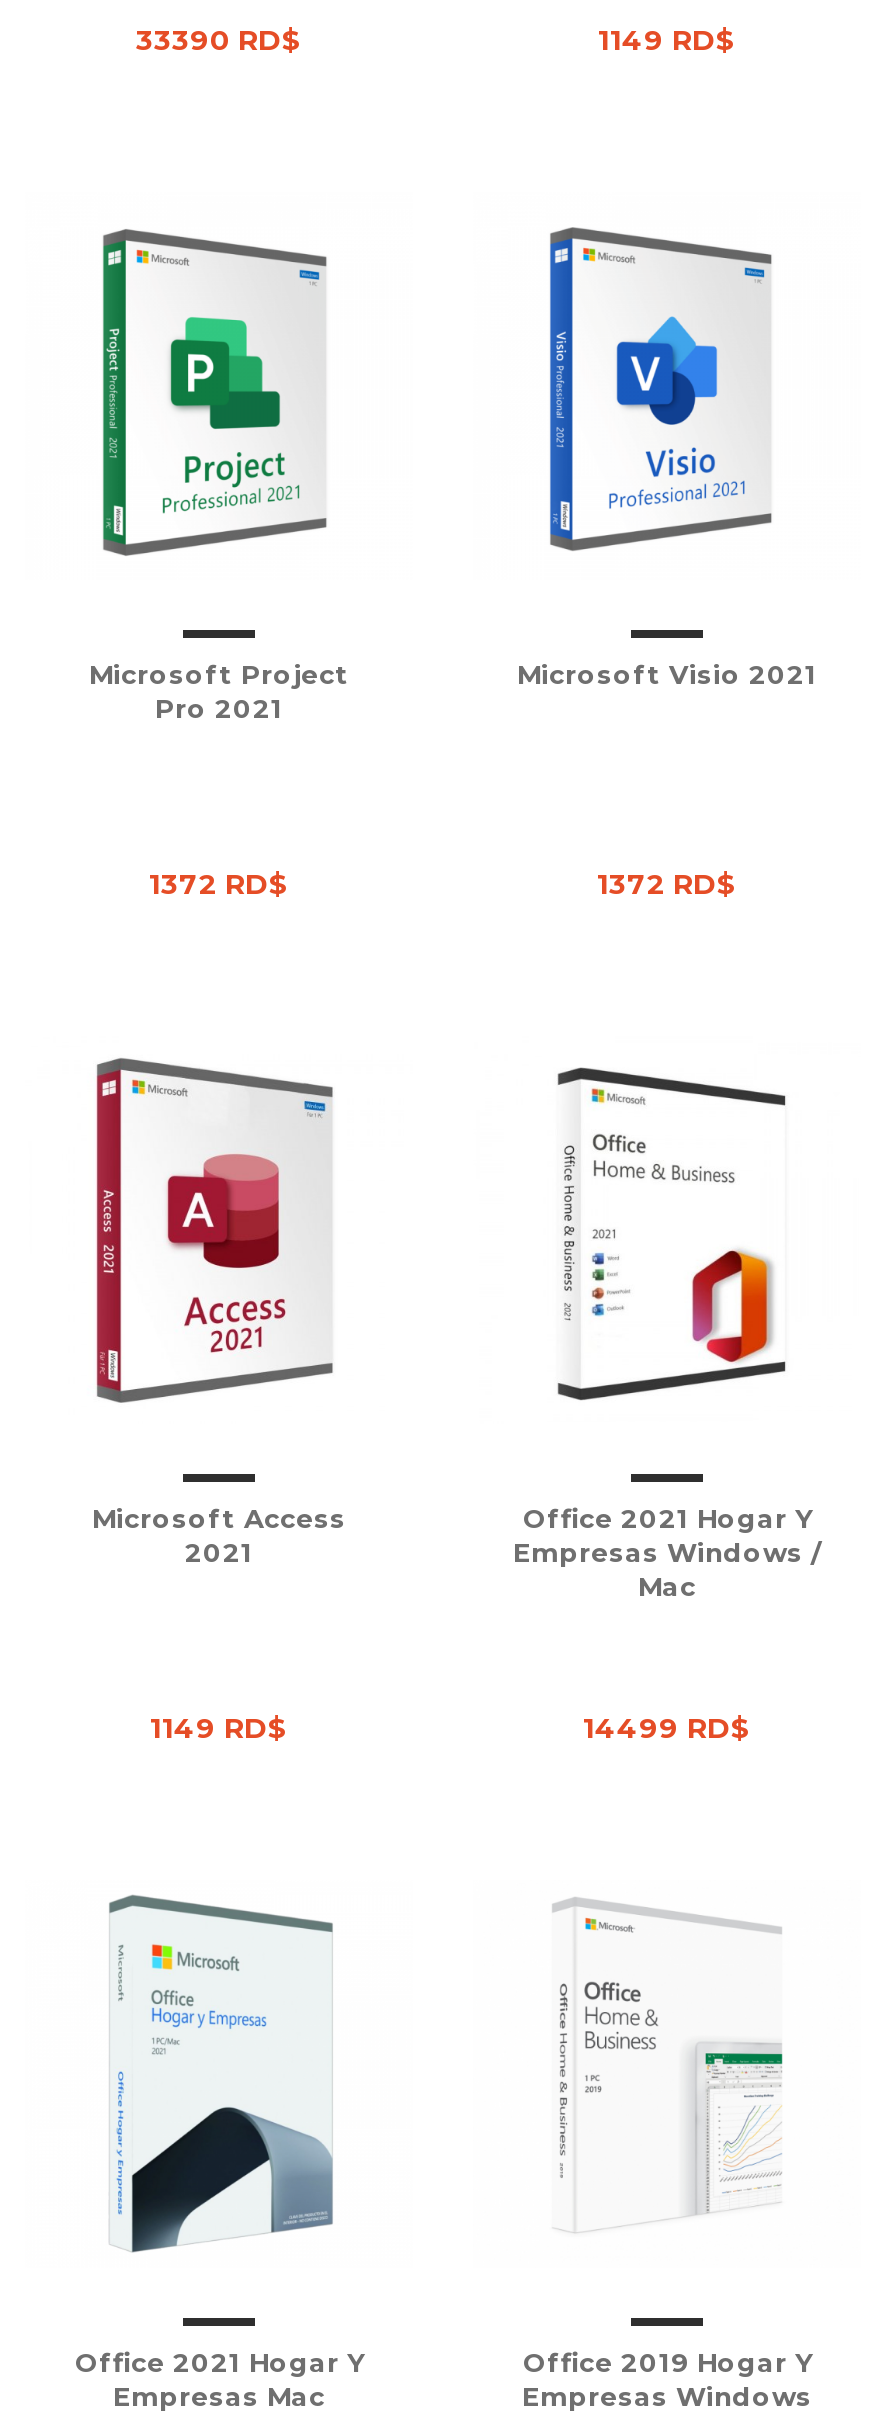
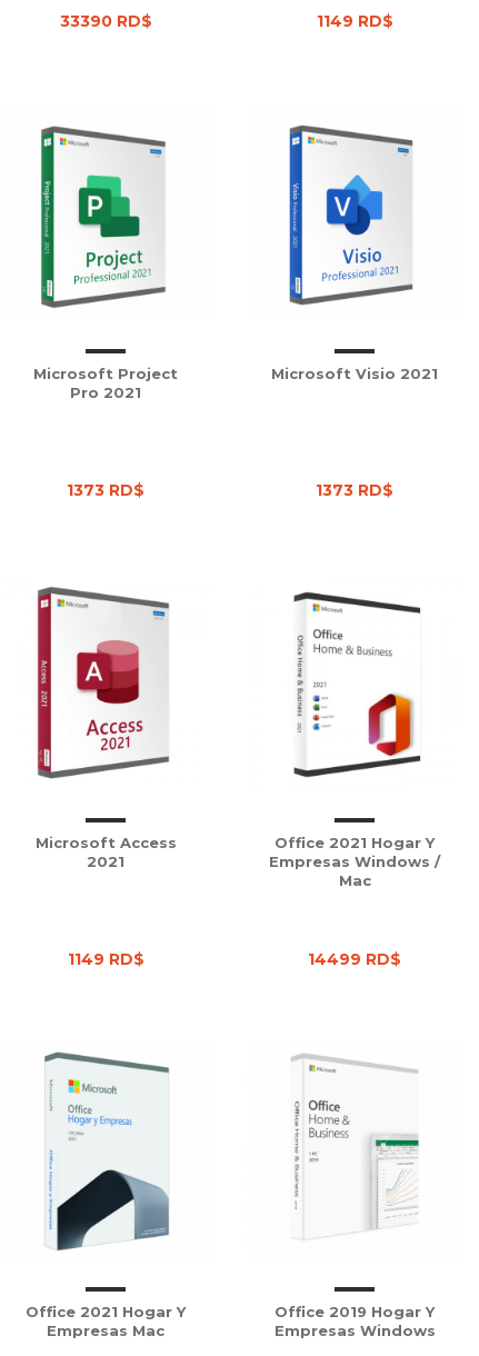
- 1372 RD$
+ 1373 RD$

- 1372 RD$
+ 1373 RD$
